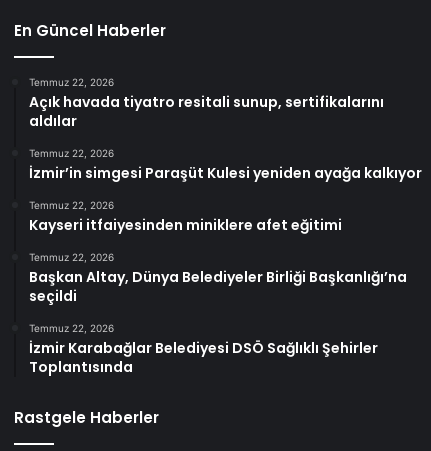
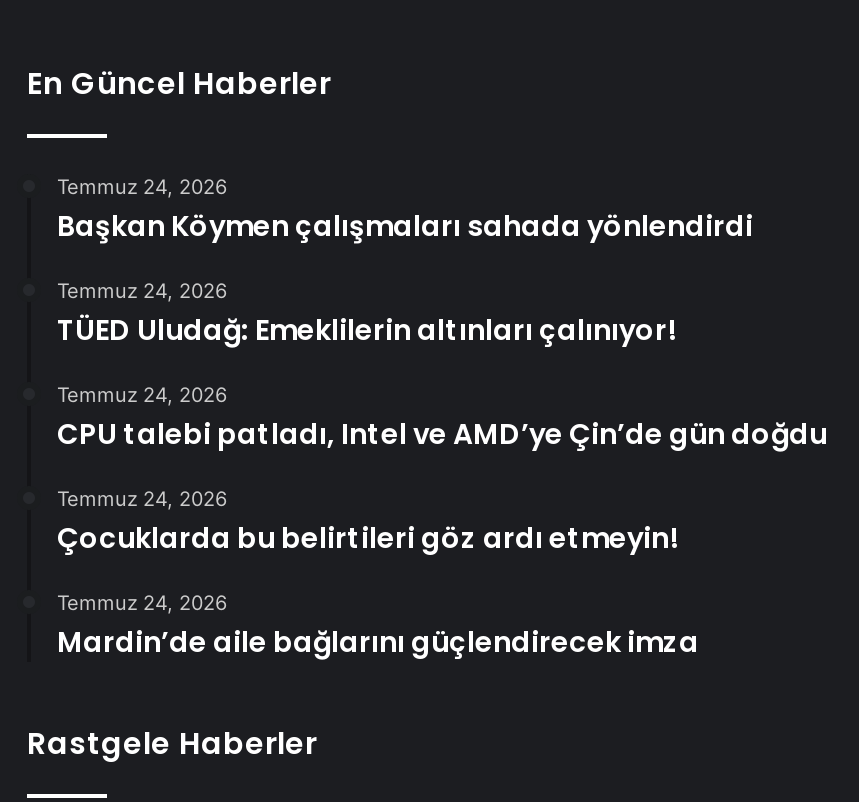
- Temmuz 22, 2026
- Açık havada tiyatro resitali sunup, sertifikalarını
- aldılar
+ Temmuz 24, 2026
+ Başkan Köymen çalışmaları sahada yönlendirdi

- Temmuz 22, 2026
- İzmir’in simgesi Paraşüt Kulesi yeniden ayağa kalkıyor
+ Temmuz 24, 2026
+ TÜED Uludağ: Emeklilerin altınları çalınıyor!

- Temmuz 22, 2026
- Kayseri itfaiyesinden miniklere afet eğitimi
+ Temmuz 24, 2026
+ CPU talebi patladı, Intel ve AMD’ye Çin’de gün doğdu

- Temmuz 22, 2026
- Başkan Altay, Dünya Belediyeler Birliği Başkanlığı’na
- seçildi
+ Temmuz 24, 2026
+ Çocuklarda bu belirtileri göz ardı etmeyin!

- Temmuz 22, 2026
- İzmir Karabağlar Belediyesi DSÖ Sağlıklı Şehirler
- Toplantısında
+ Temmuz 24, 2026
+ Mardin’de aile bağlarını güçlendirecek imza
